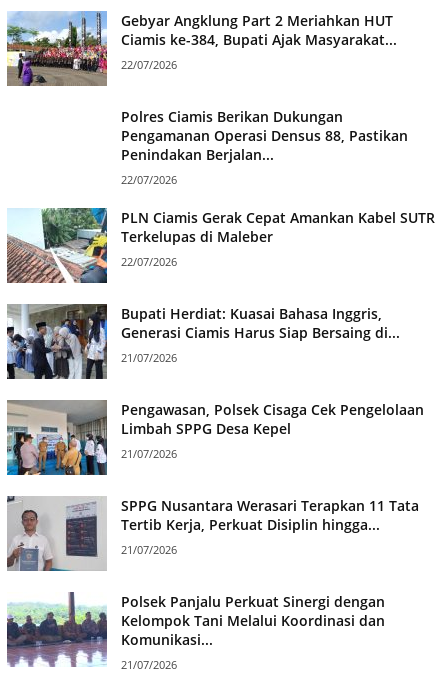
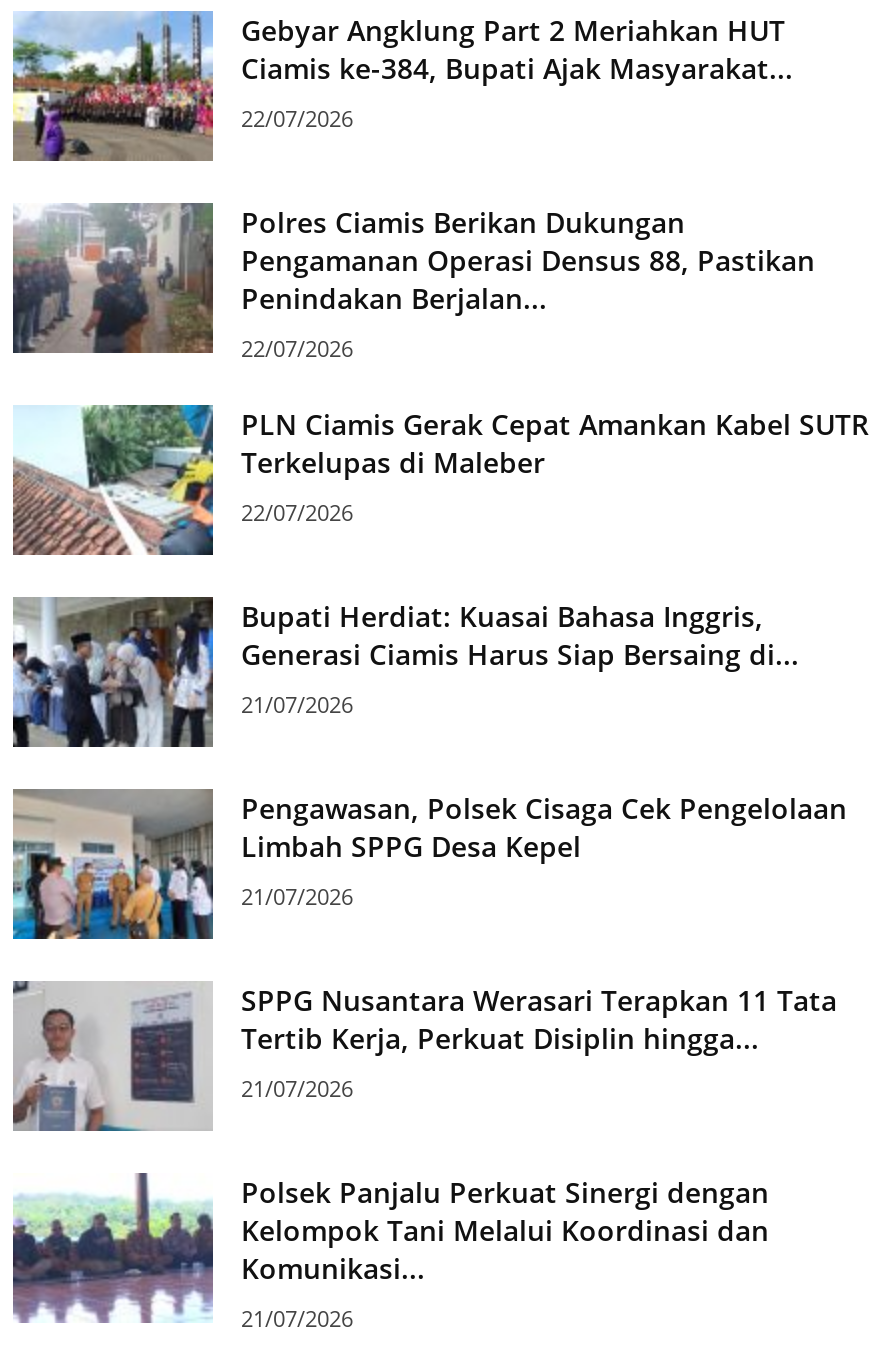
+ [image]
